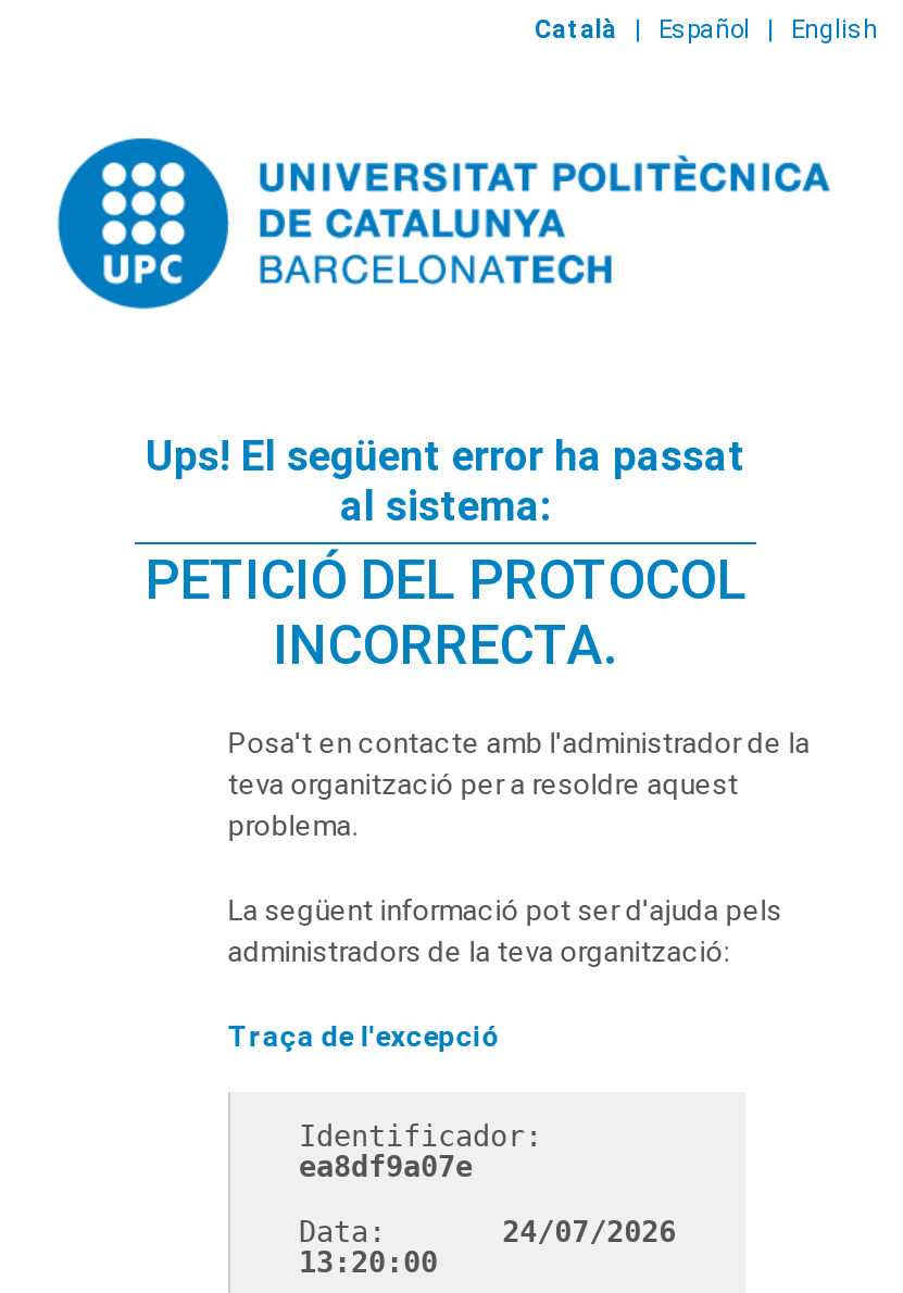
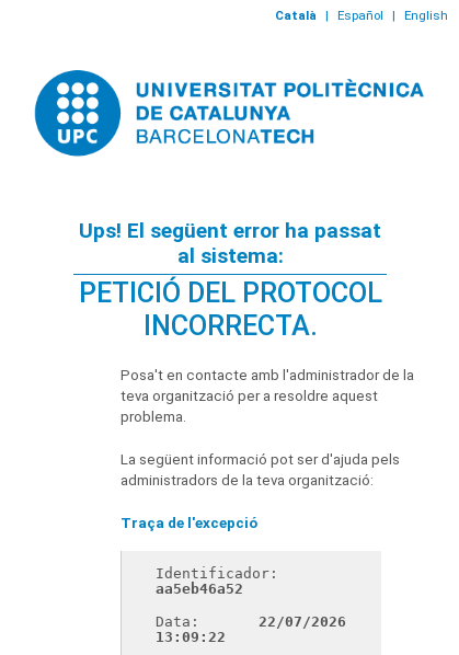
- ea8df9a07e
+ aa5eb46a52

- Data: 24/07/2026
+ Data: 22/07/2026

- 13:20:00
+ 13:09:22
